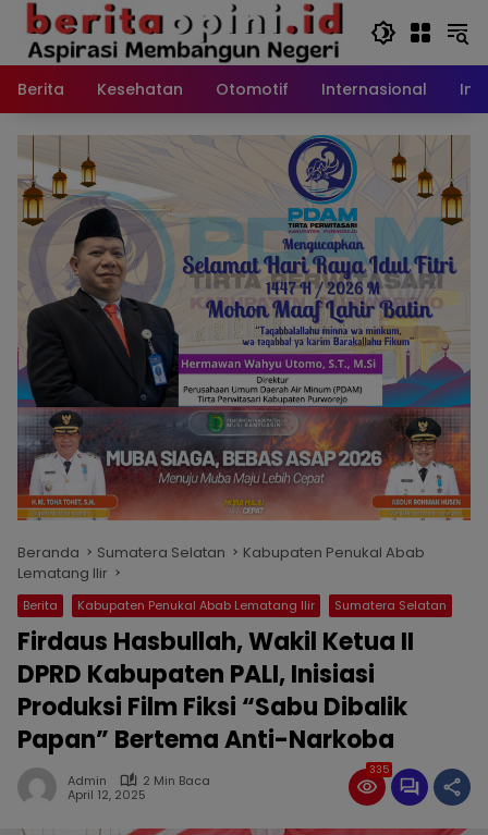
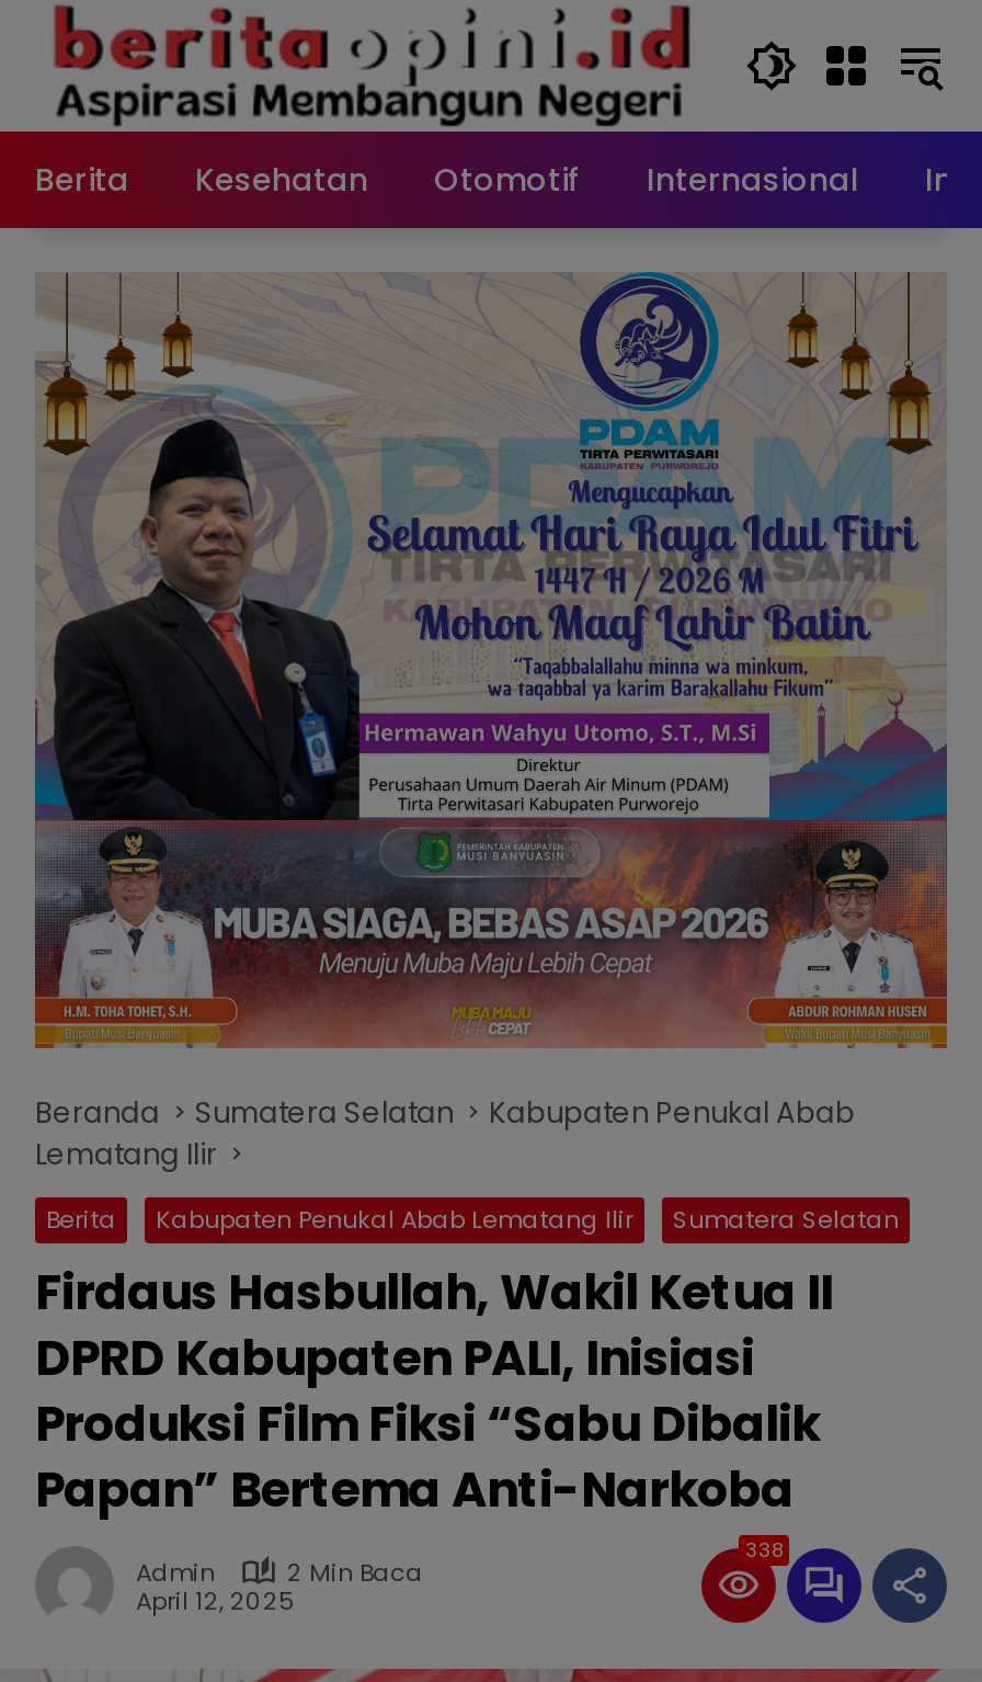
- 335
+ 338
